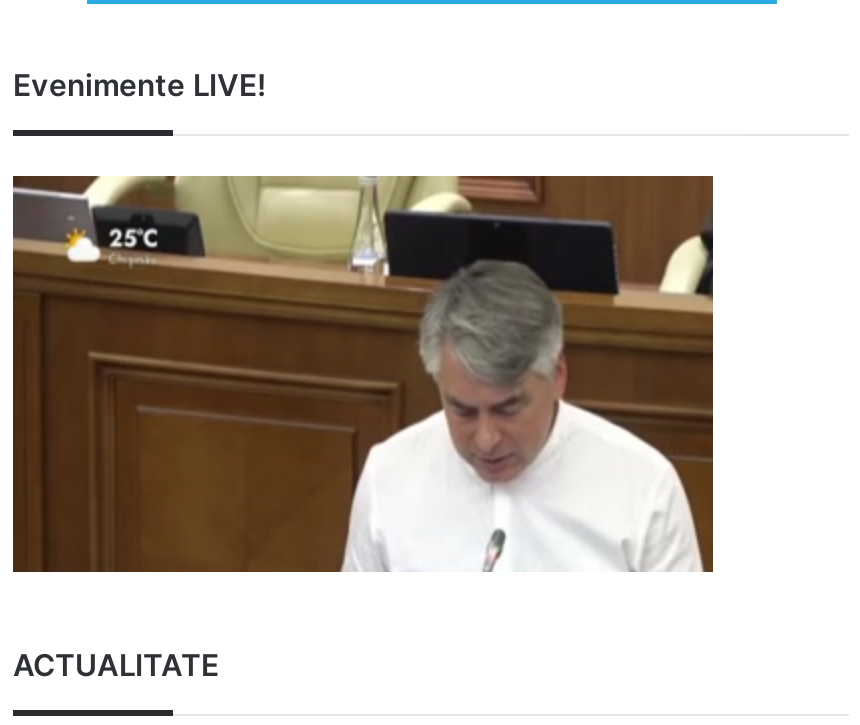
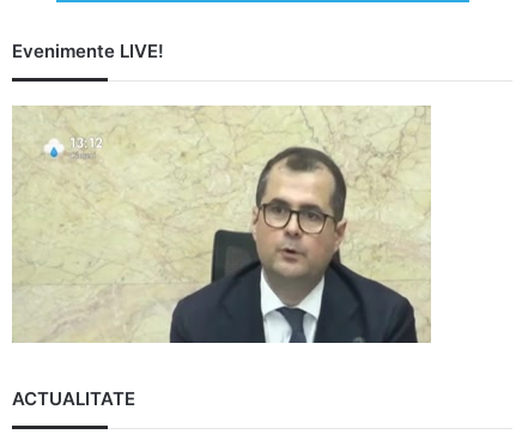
- [image]
+ [image]
